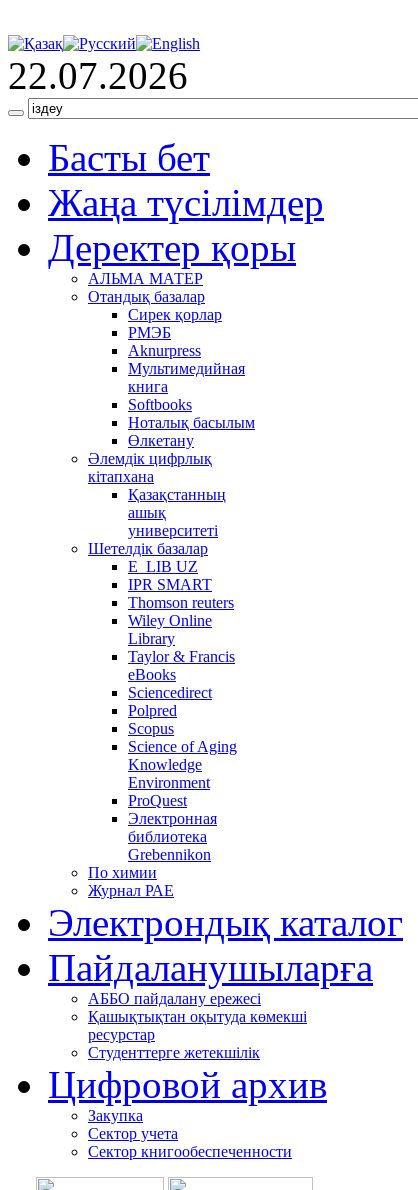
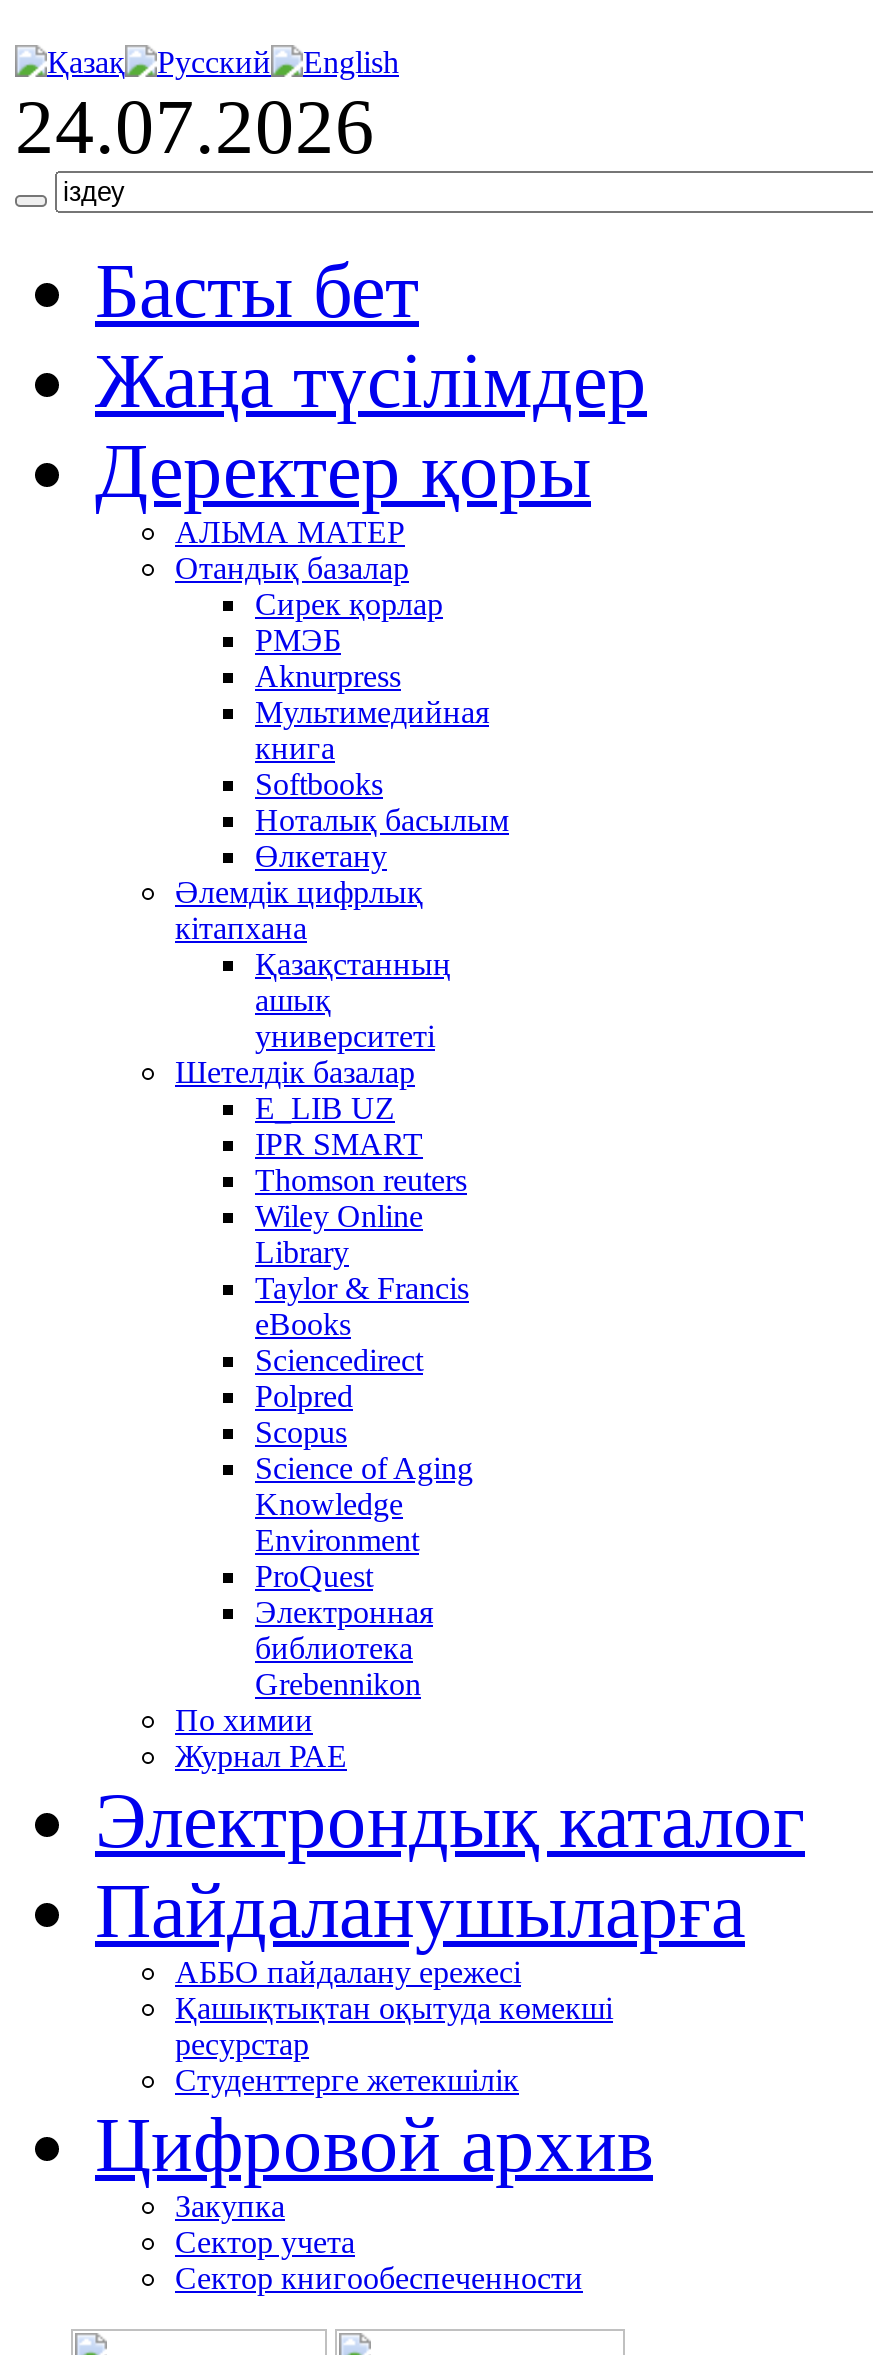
- 22.07.2026
+ 24.07.2026
